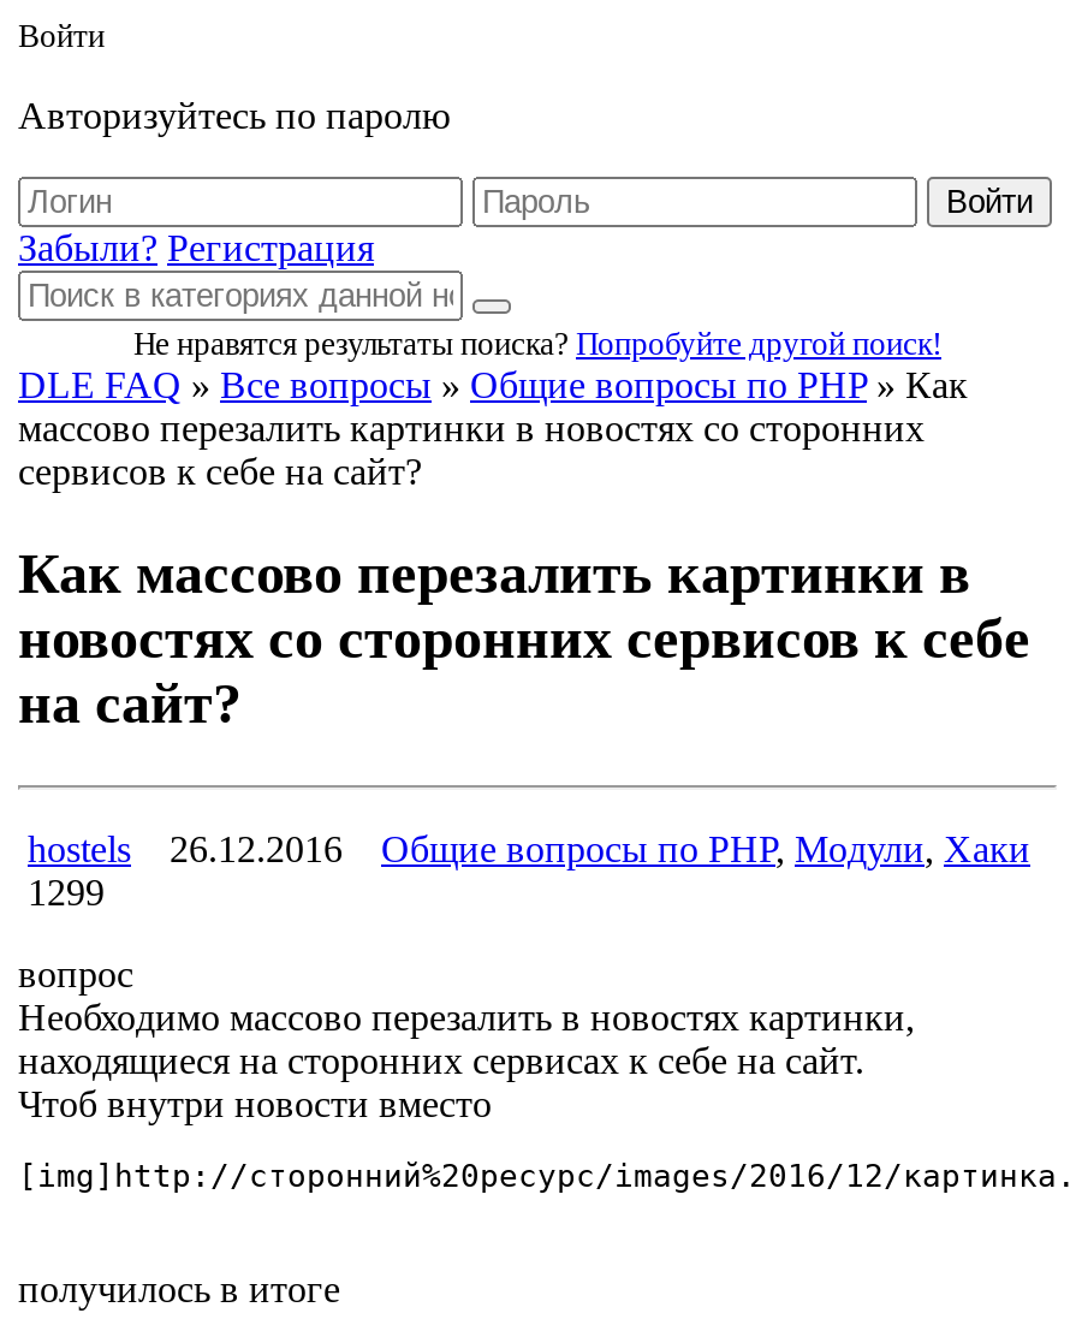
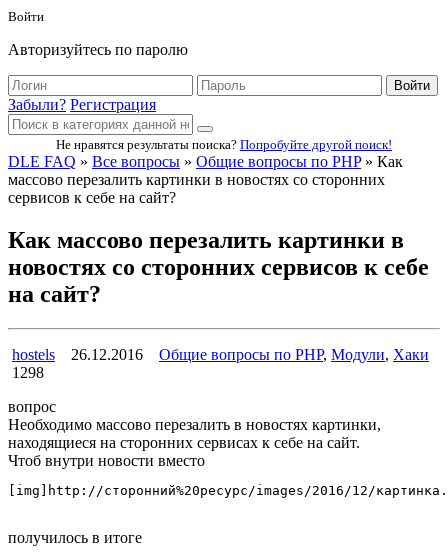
- 1299
+ 1298
